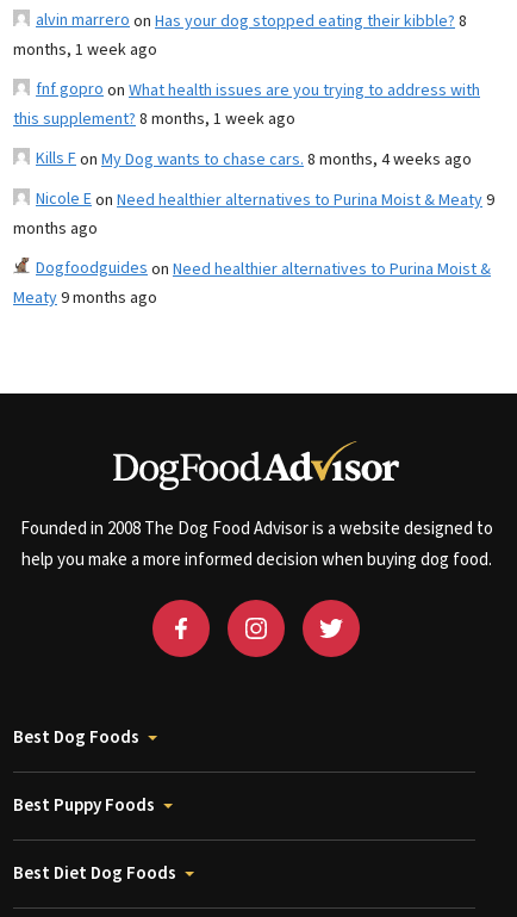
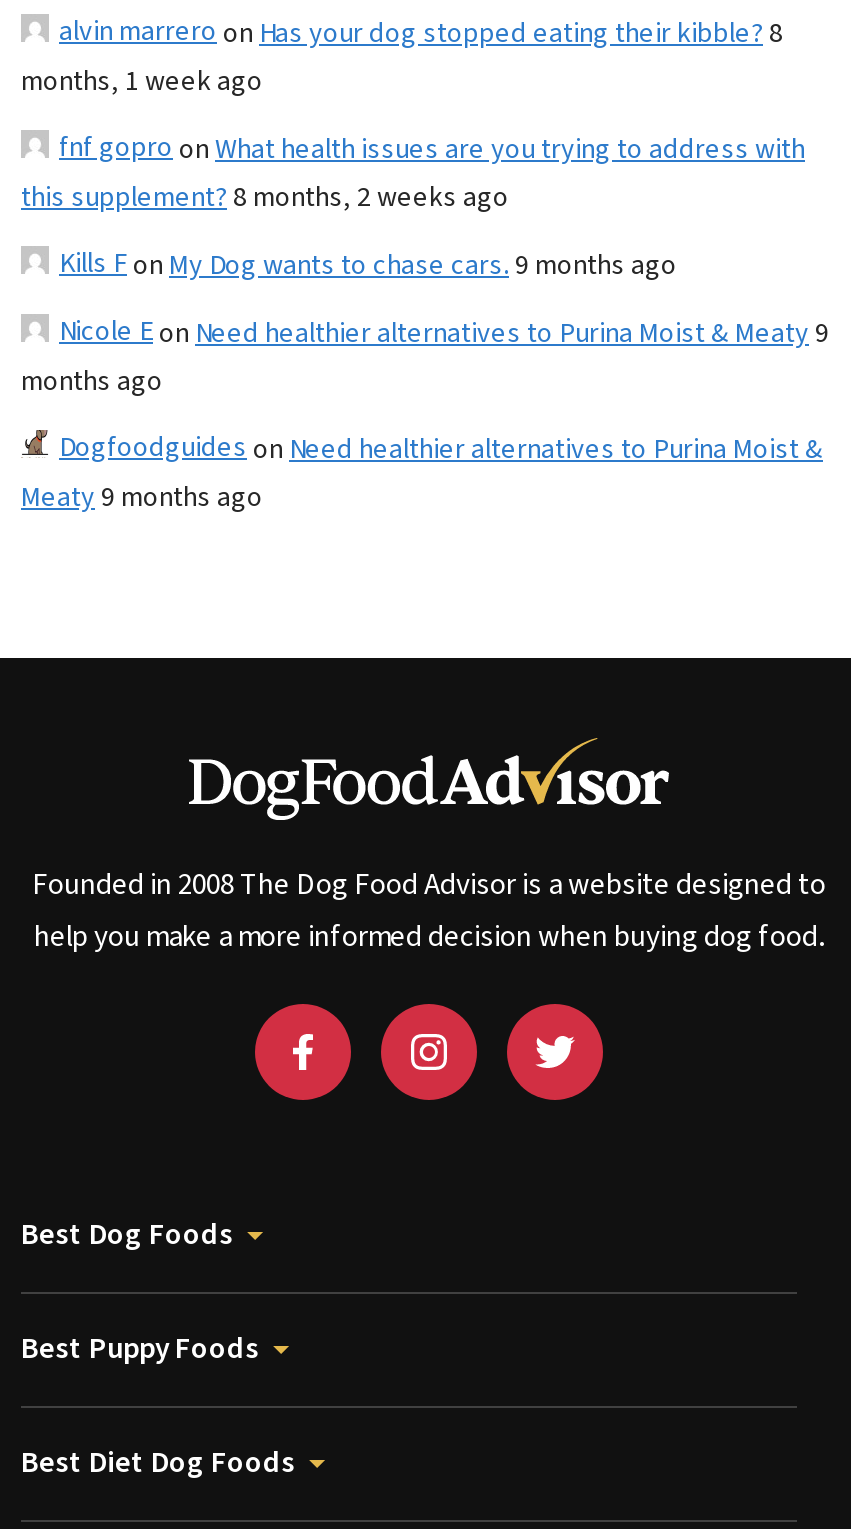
- this supplement? 8 months, 1 week ago
+ this supplement? 8 months, 2 weeks ago

- Kills Fon My Dog wants to chase cars. 8 months, 4 weeks ago
+ Kills Fon My Dog wants to chase cars. 9 months ago
